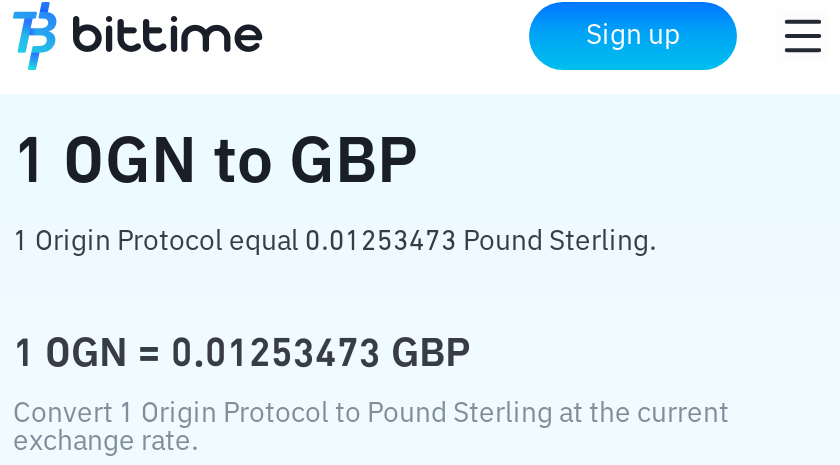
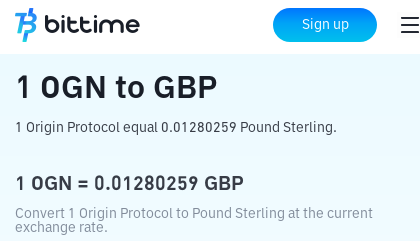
- 1 Origin Protocol equal 0.01253473 Pound Sterling.
+ 1 Origin Protocol equal 0.01280259 Pound Sterling.

- 1 OGN = 0.01253473 GBP
+ 1 OGN = 0.01280259 GBP
